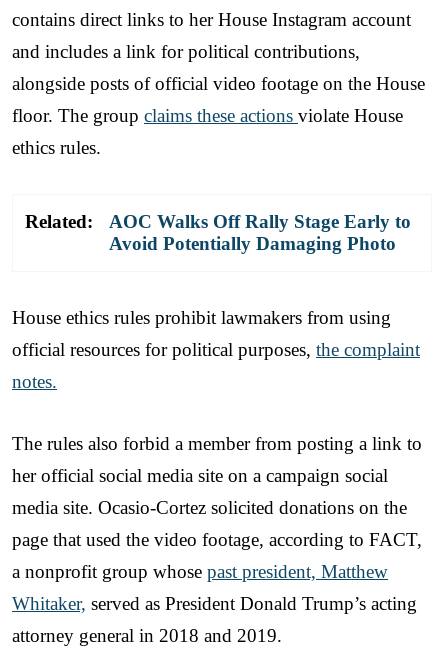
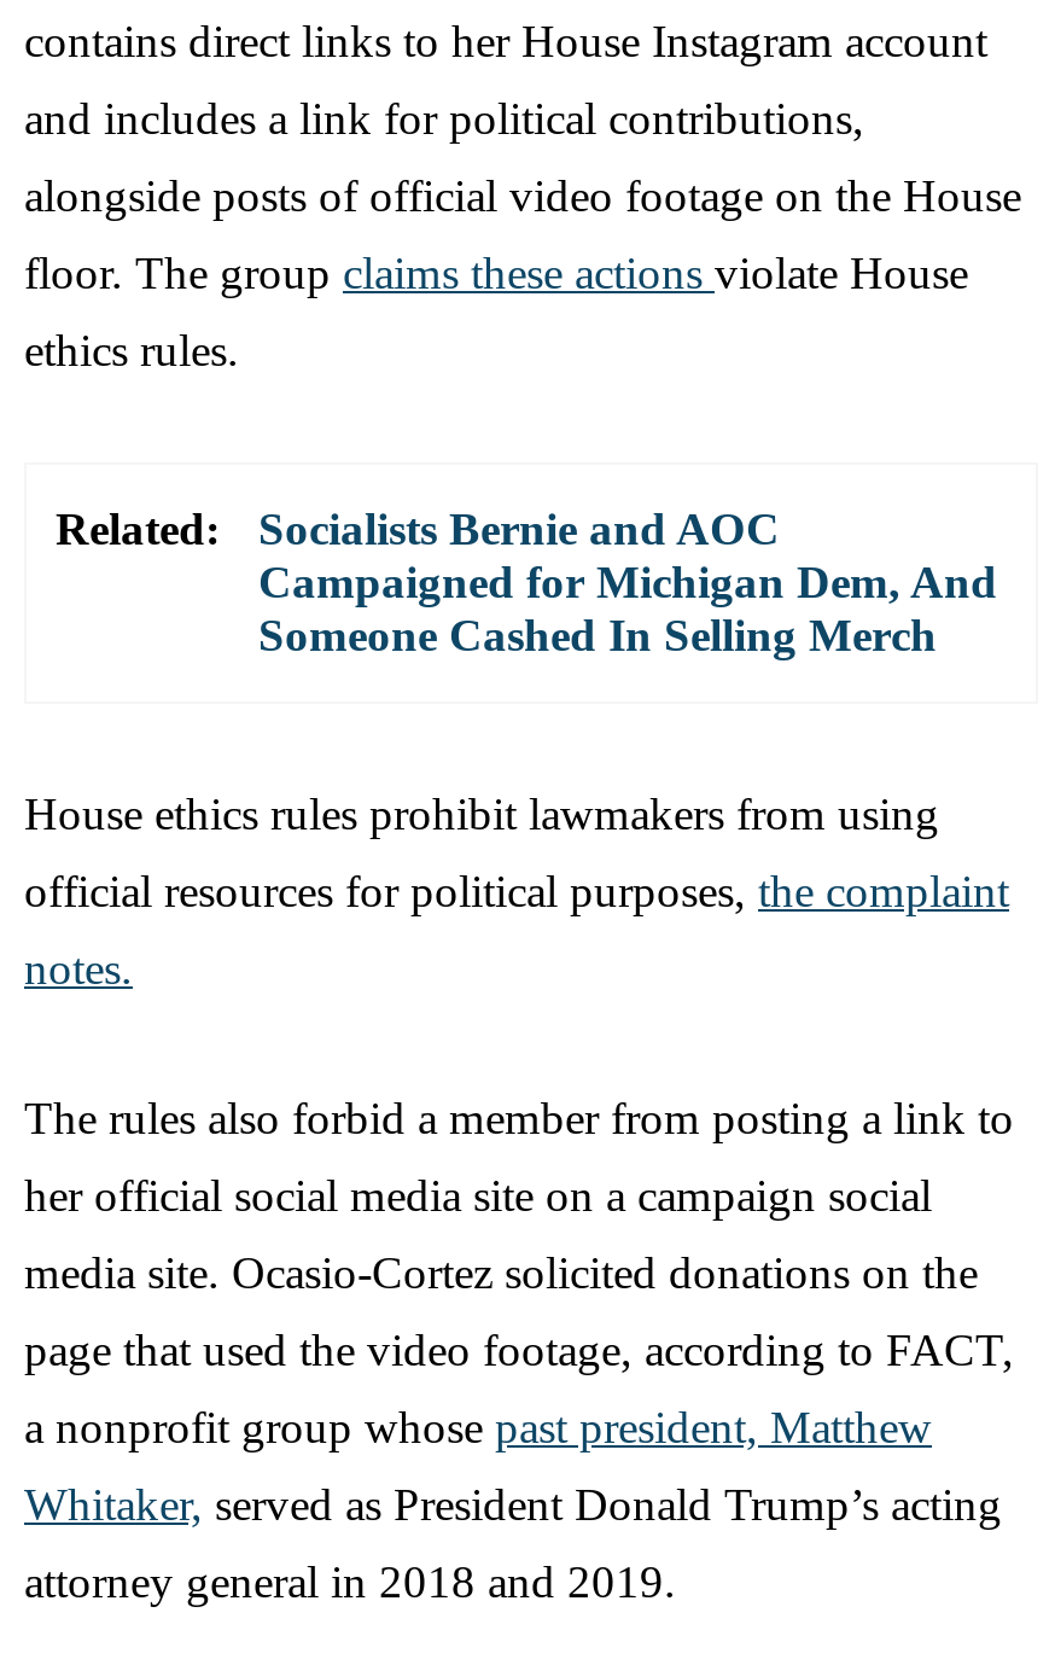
- AOC Walks Off Rally Stage Early to
- Avoid Potentially Damaging Photo
+ Socialists Bernie and AOC
+ Campaigned for Michigan Dem, And
+ Someone Cashed In Selling Merch
